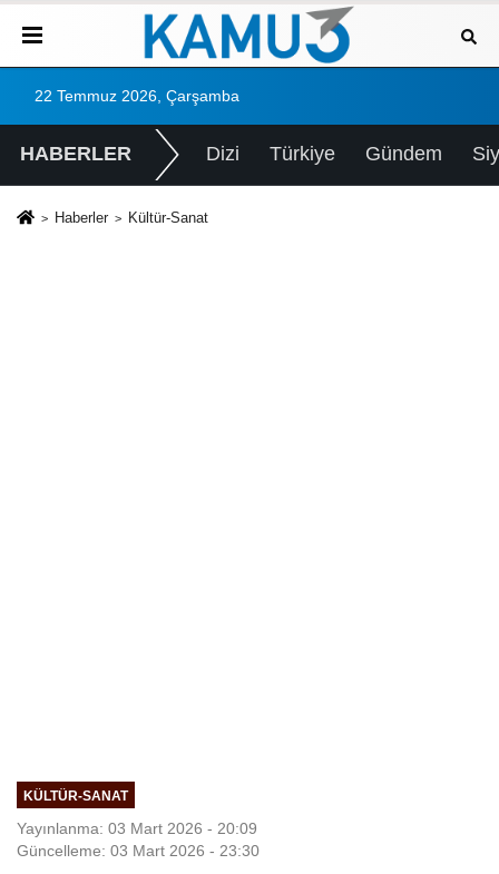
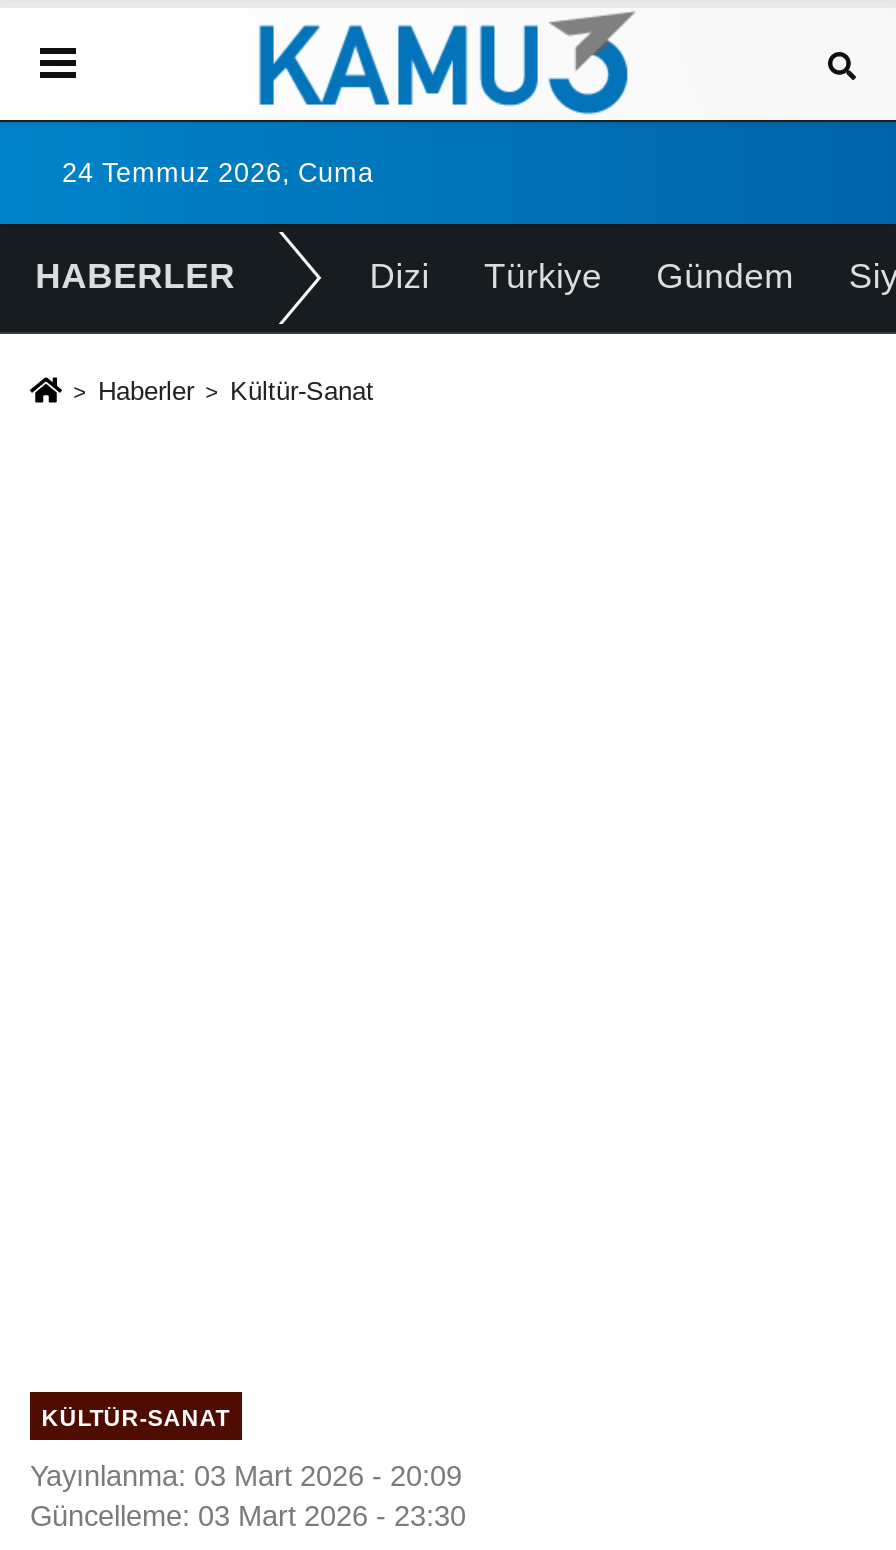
- 22 Temmuz 2026, Çarşamba
+ 24 Temmuz 2026, Cuma
